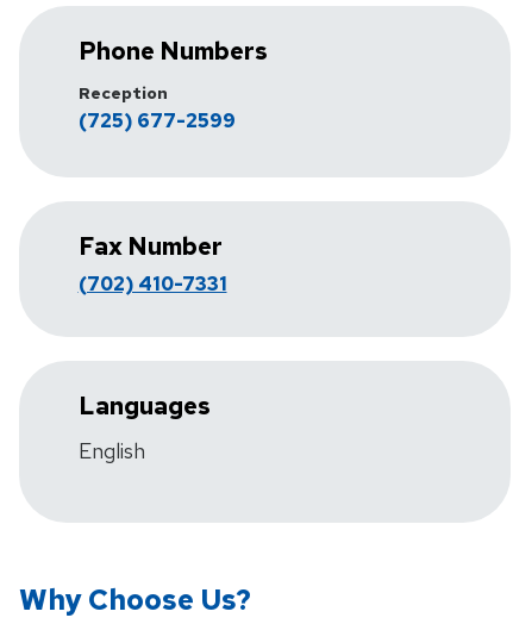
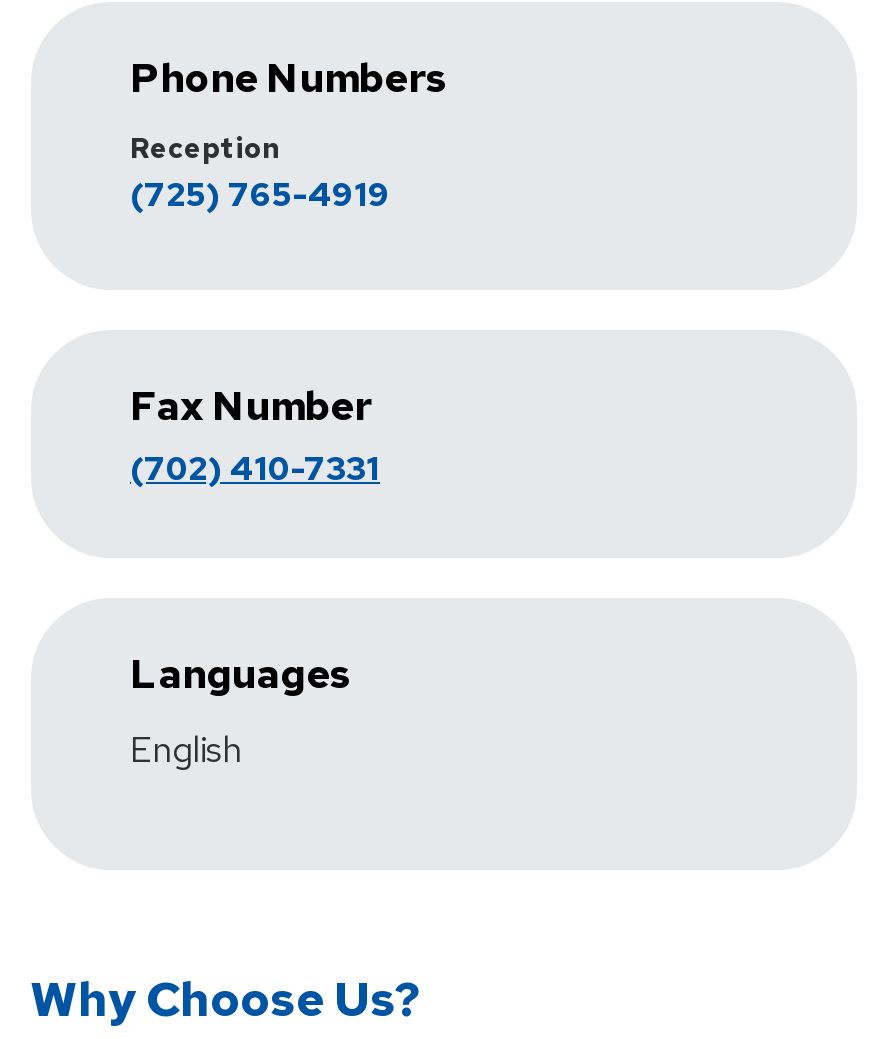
- (725) 677-2599
+ (725) 765-4919
